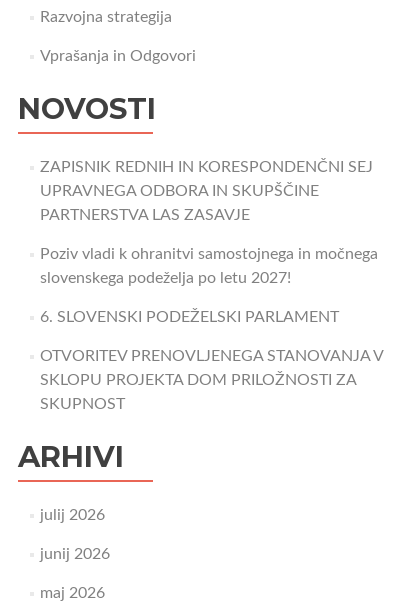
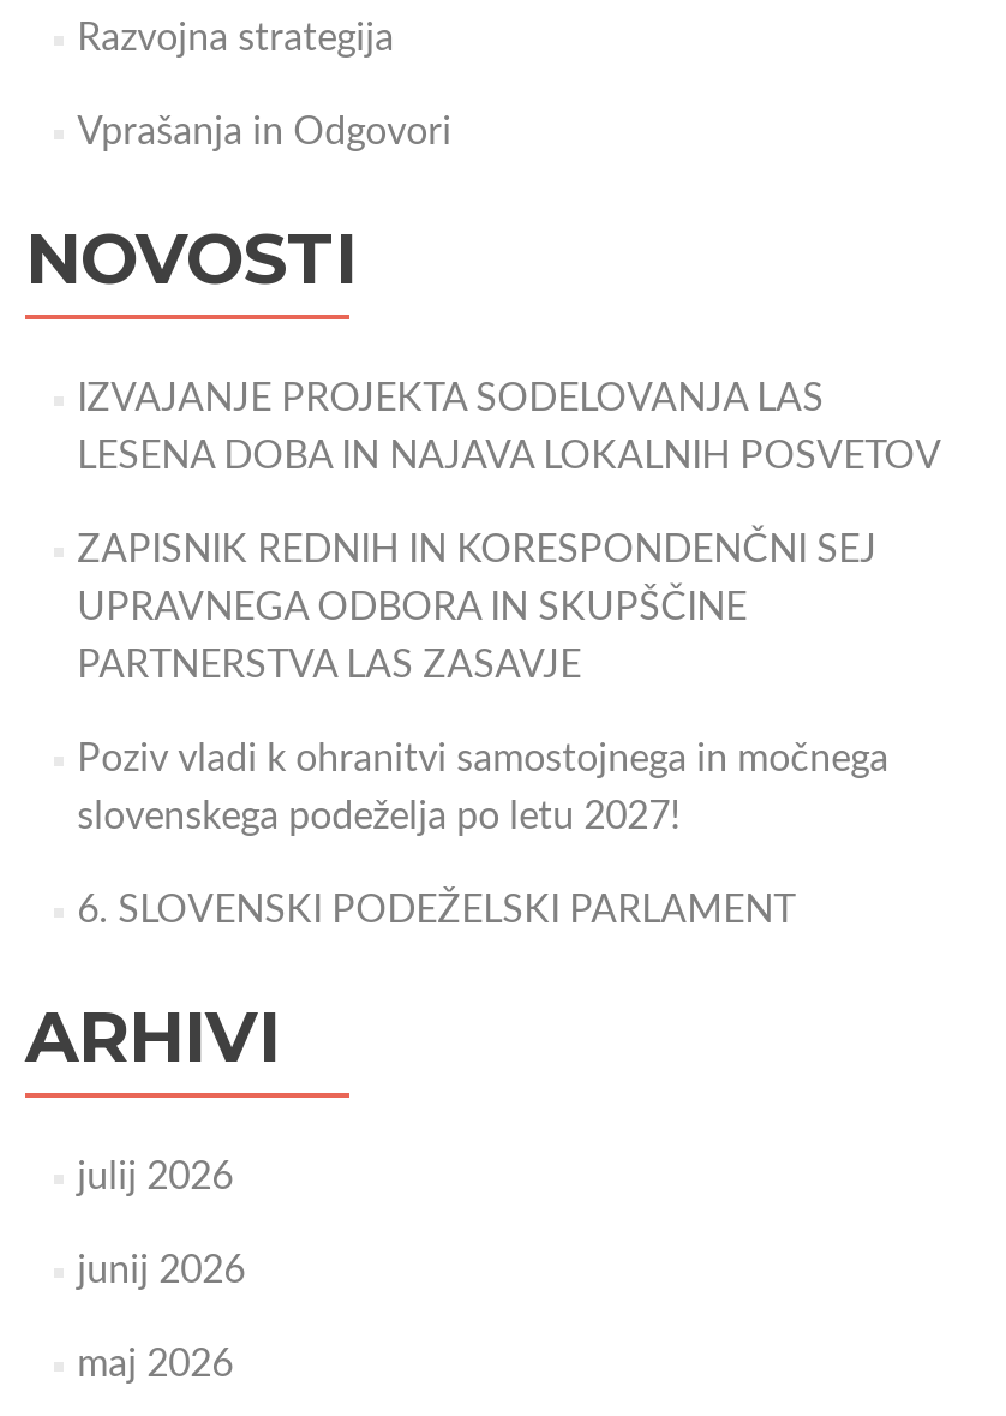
+ IZVAJANJE PROJEKTA SODELOVANJA LAS
+ LESENA DOBA IN NAJAVA LOKALNIH POSVETOV

moved down: ZAPISNIK REDNIH IN KORESPONDENČNI SEJ | UPRAVNEGA ODBORA IN SKUPŠČINE | PARTNERSTVA LAS ZASAVJE | Poziv vladi k ohranitvi samostojnega in močnega | slovenskega podeželja po letu 2027! | 6. SLOVENSKI PODEŽELSKI PARLAMENT

- OTVORITEV PRENOVLJENEGA STANOVANJA V
- SKLOPU PROJEKTA DOM PRILOŽNOSTI ZA
- SKUPNOST
